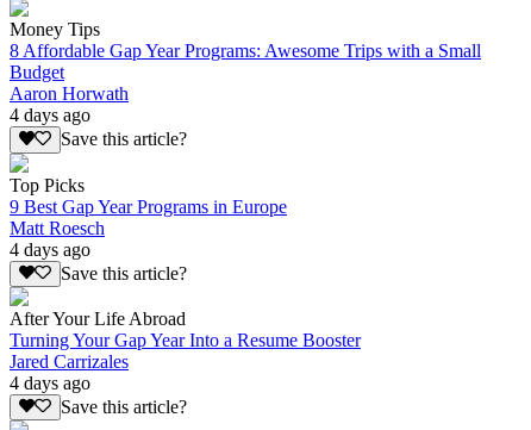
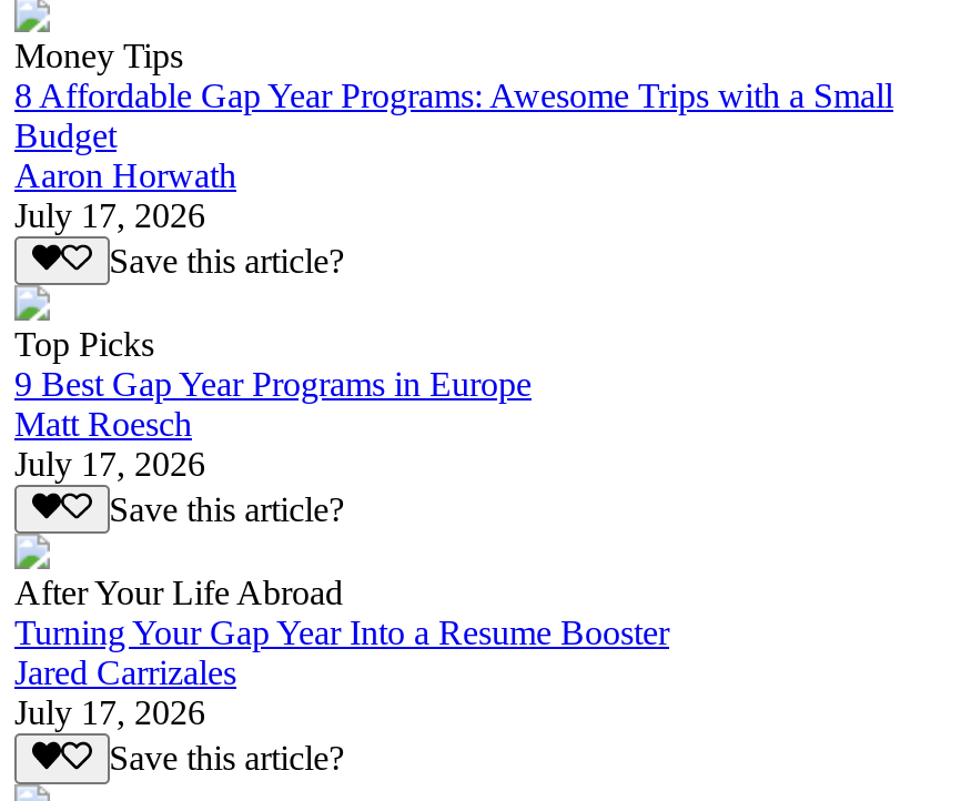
- 4 days ago
+ July 17, 2026

- 4 days ago
+ July 17, 2026

- 4 days ago
+ July 17, 2026
